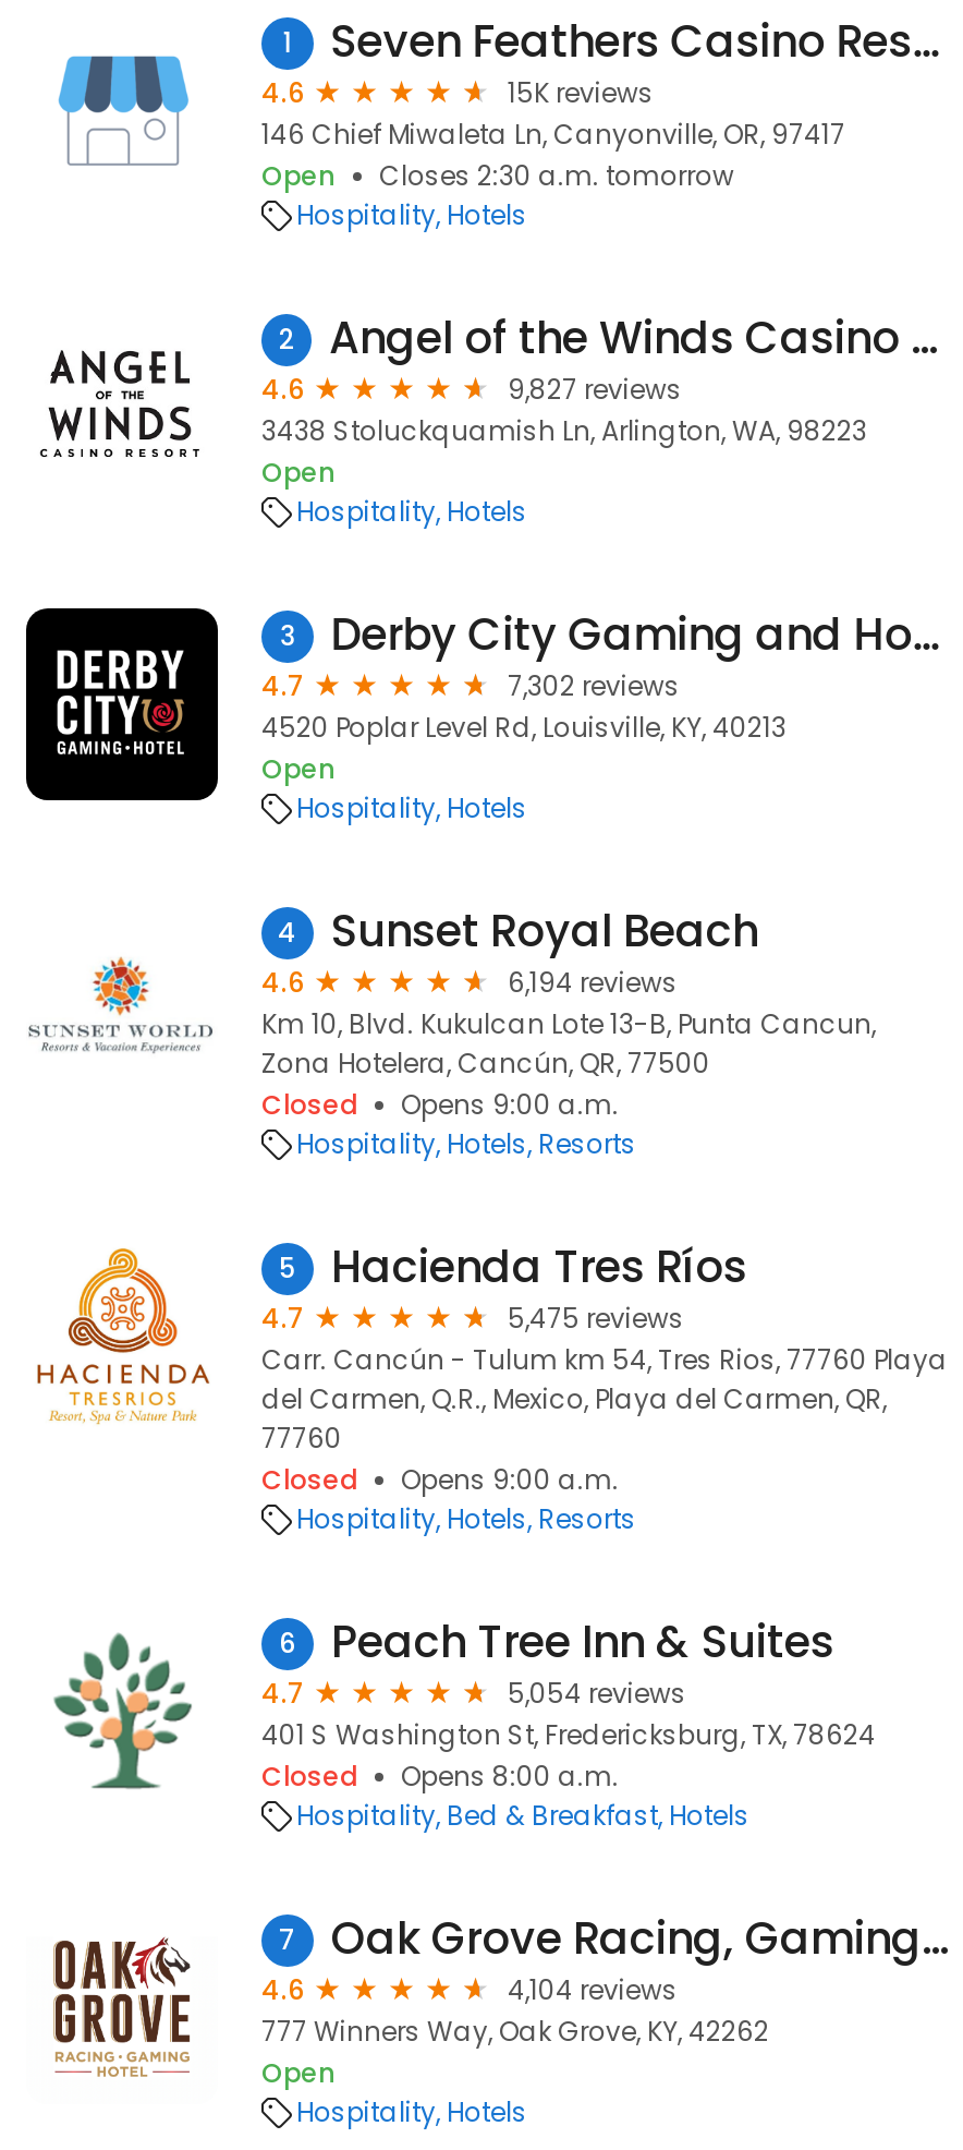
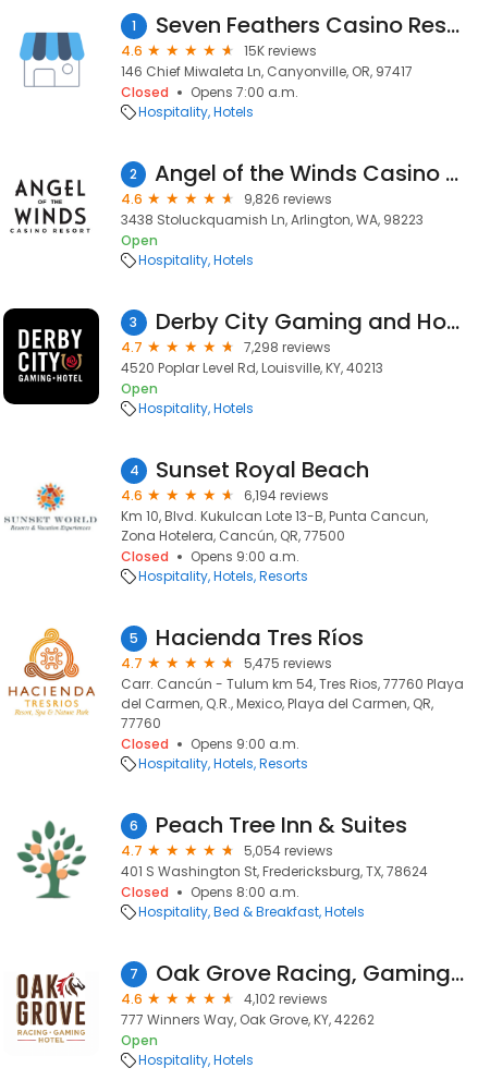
- Open
- Closes 2:30 a.m. tomorrow
+ Closed
+ Opens 7:00 a.m.

- 9,827 reviews
+ 9,826 reviews

- 7,302 reviews
+ 7,298 reviews

- 4,104 reviews
+ 4,102 reviews
